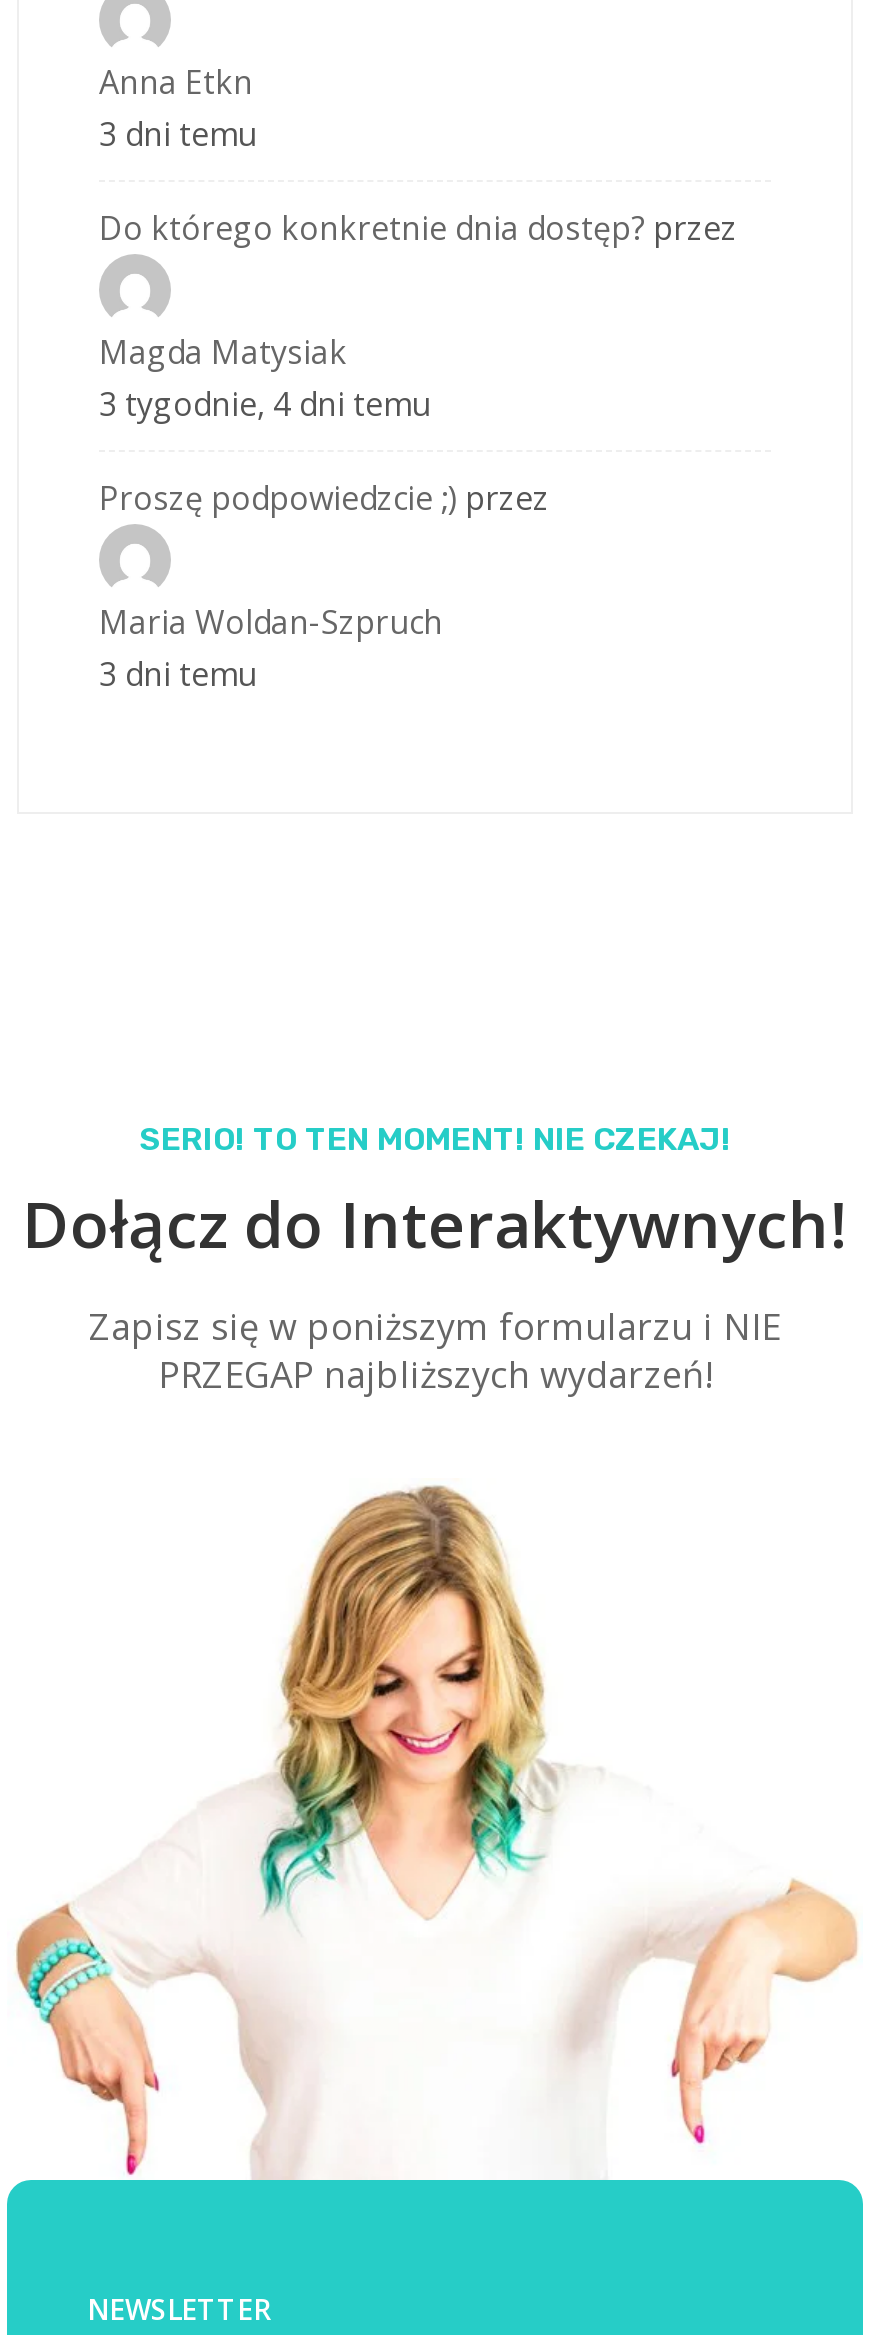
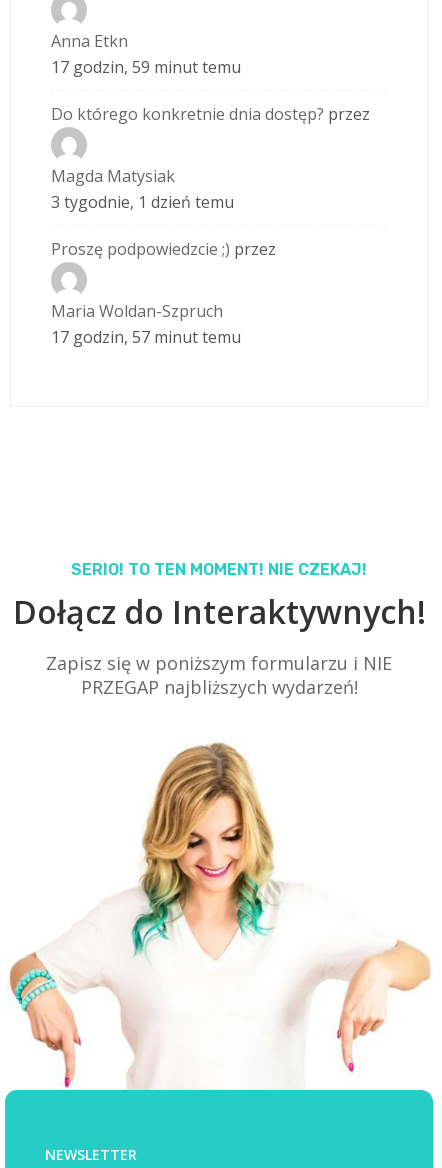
- 3 dni temu
+ 17 godzin, 59 minut temu

- 3 tygodnie, 4 dni temu
+ 3 tygodnie, 1 dzień temu

- 3 dni temu
+ 17 godzin, 57 minut temu
